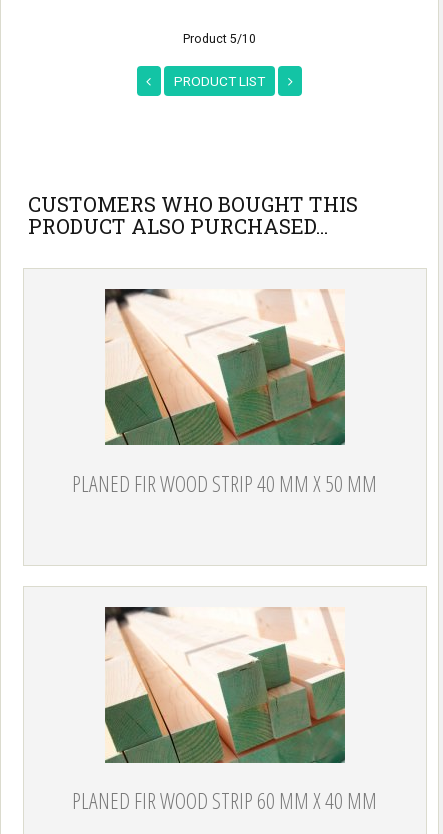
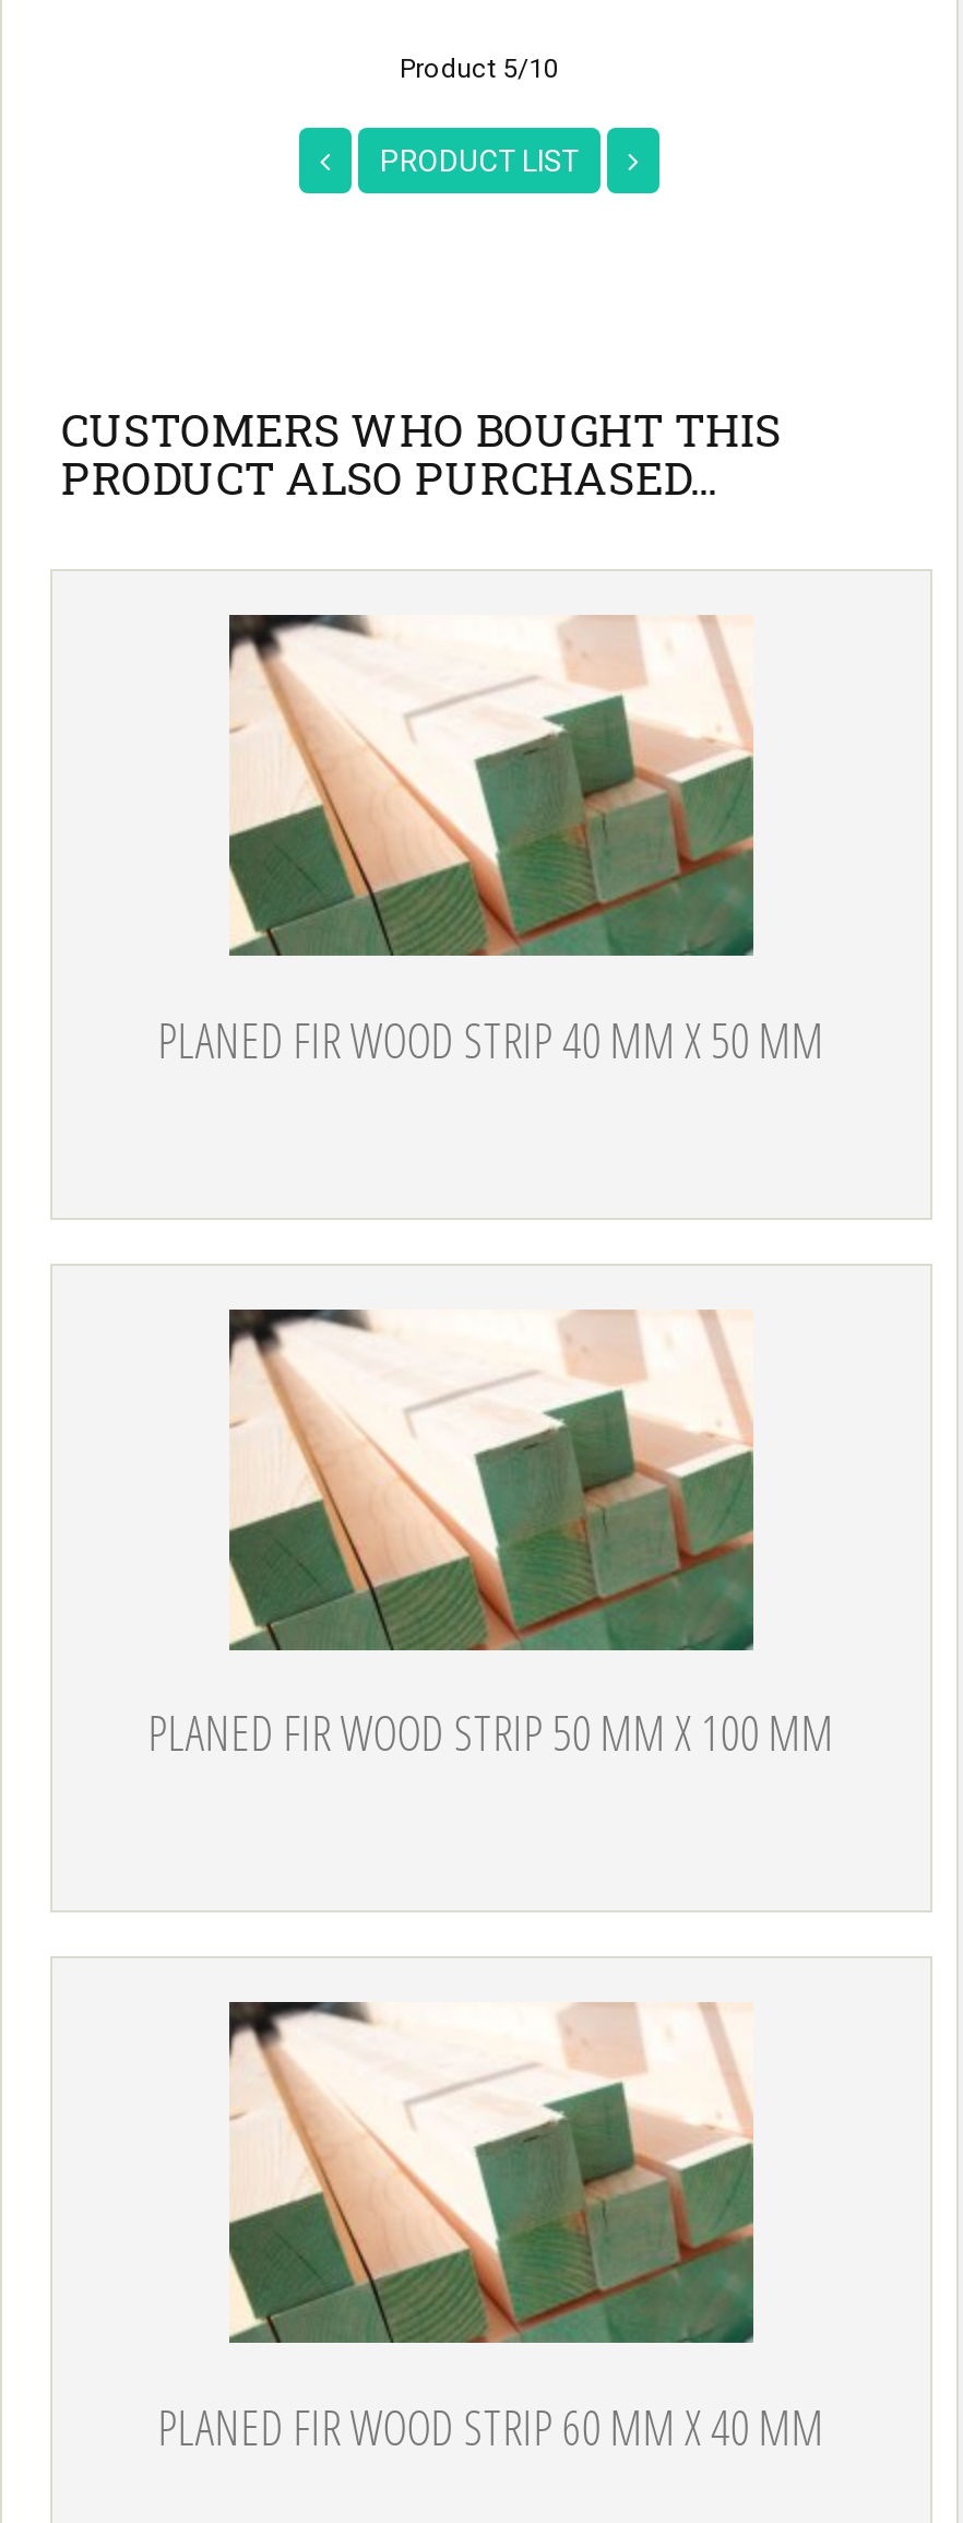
+ PLANED FIR WOOD STRIP 50 MM X 100 MM
